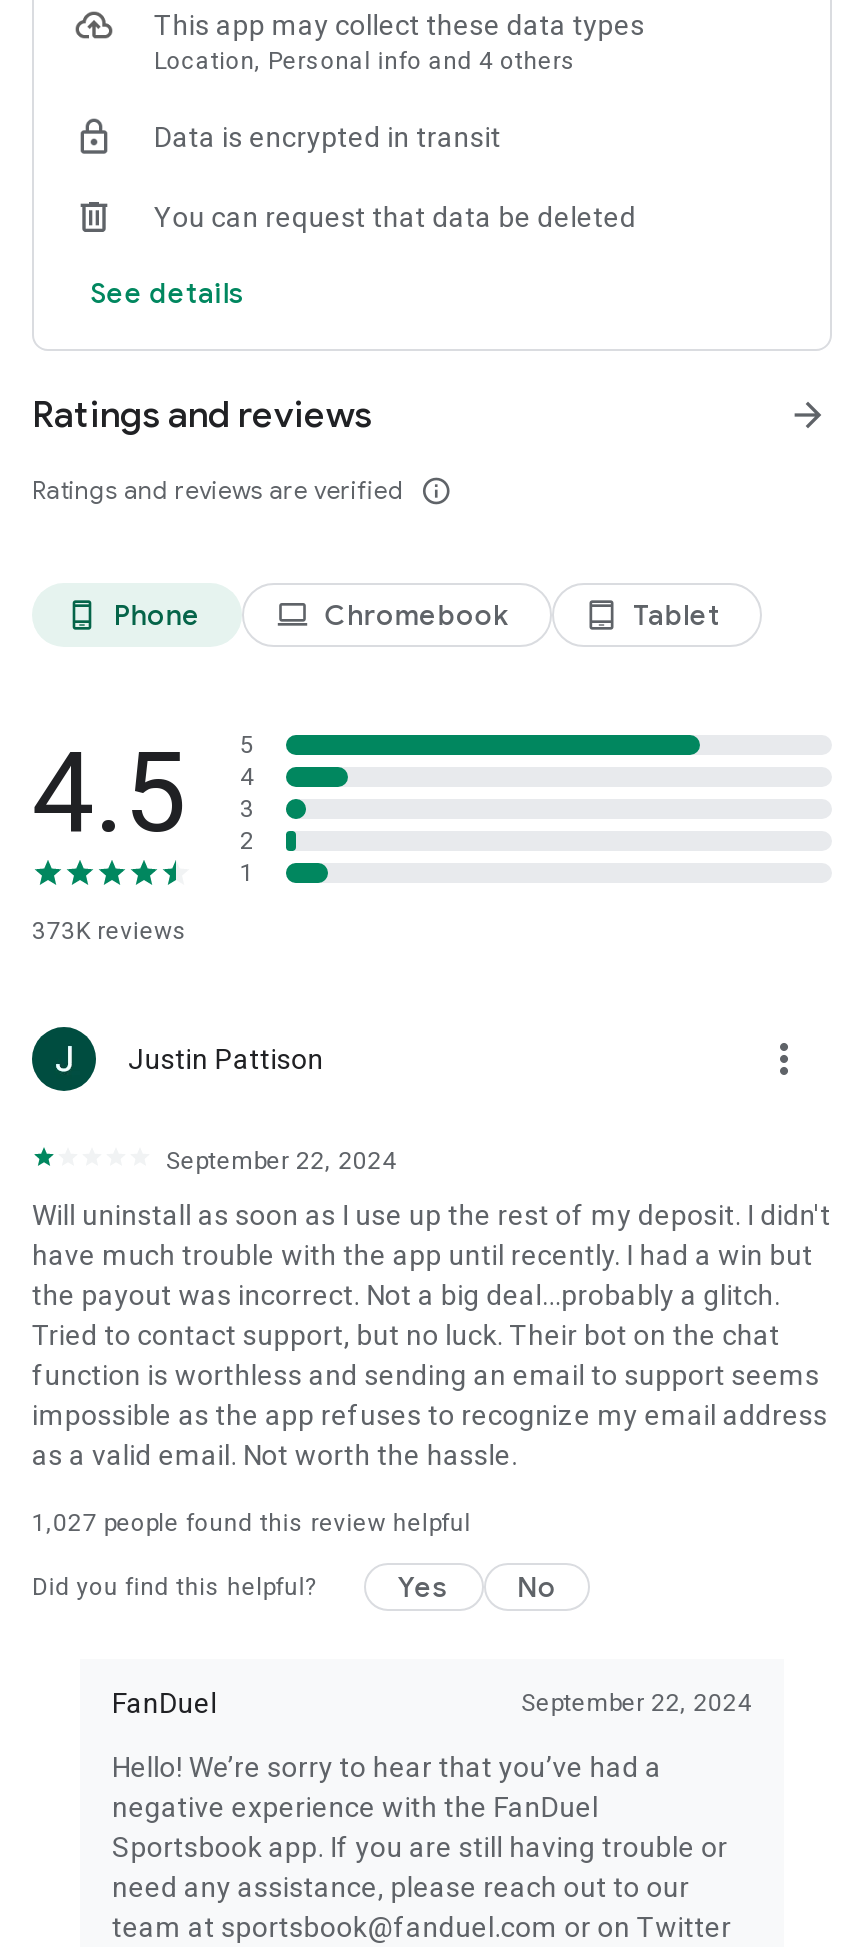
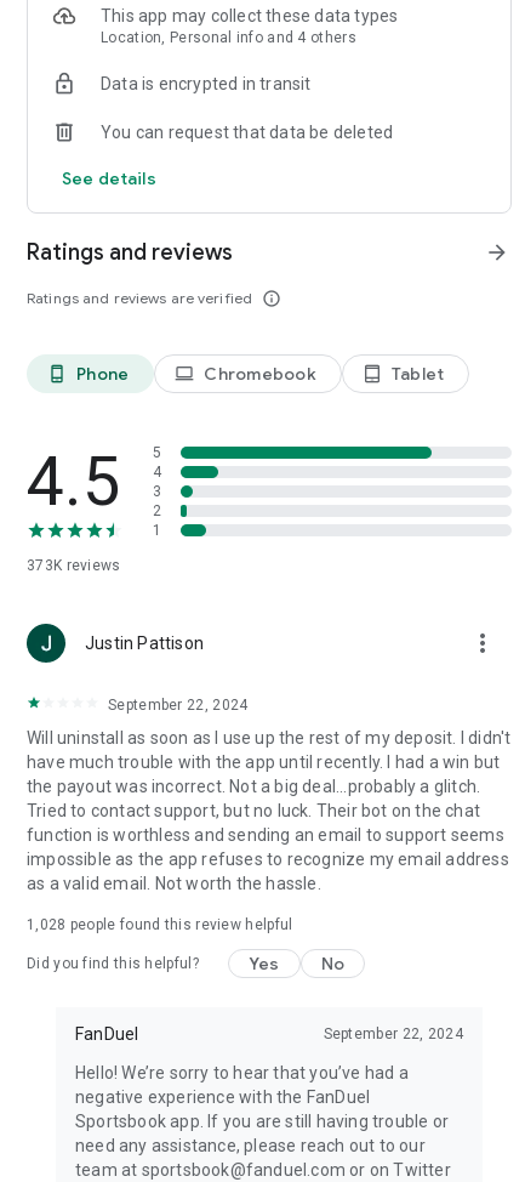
- 1,027 people found this review helpful
+ 1,028 people found this review helpful
